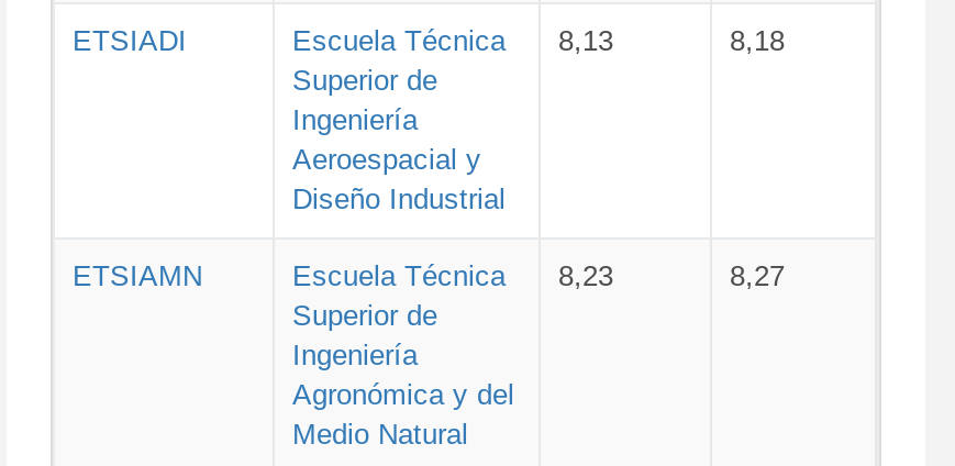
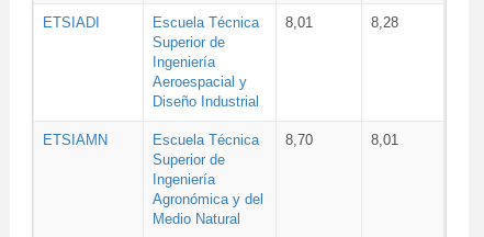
- Escuela Técnica 8,13
+ Escuela Técnica 8,01

- 8,18
+ 8,28

- Escuela Técnica 8,23
+ Escuela Técnica 8,70

- 8,27
+ 8,01
